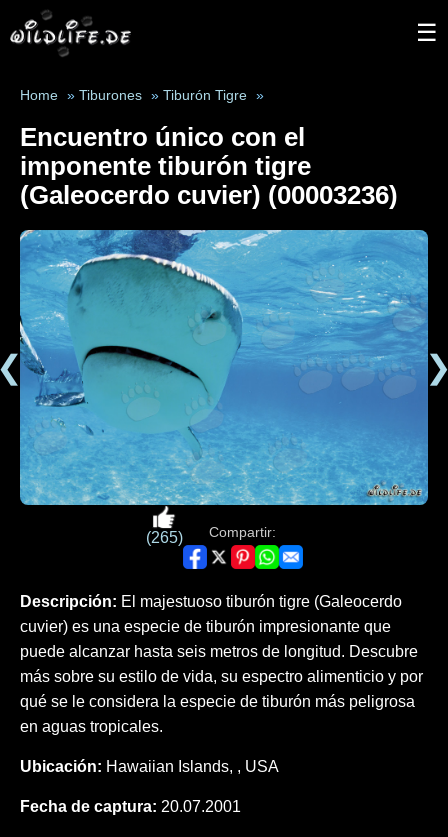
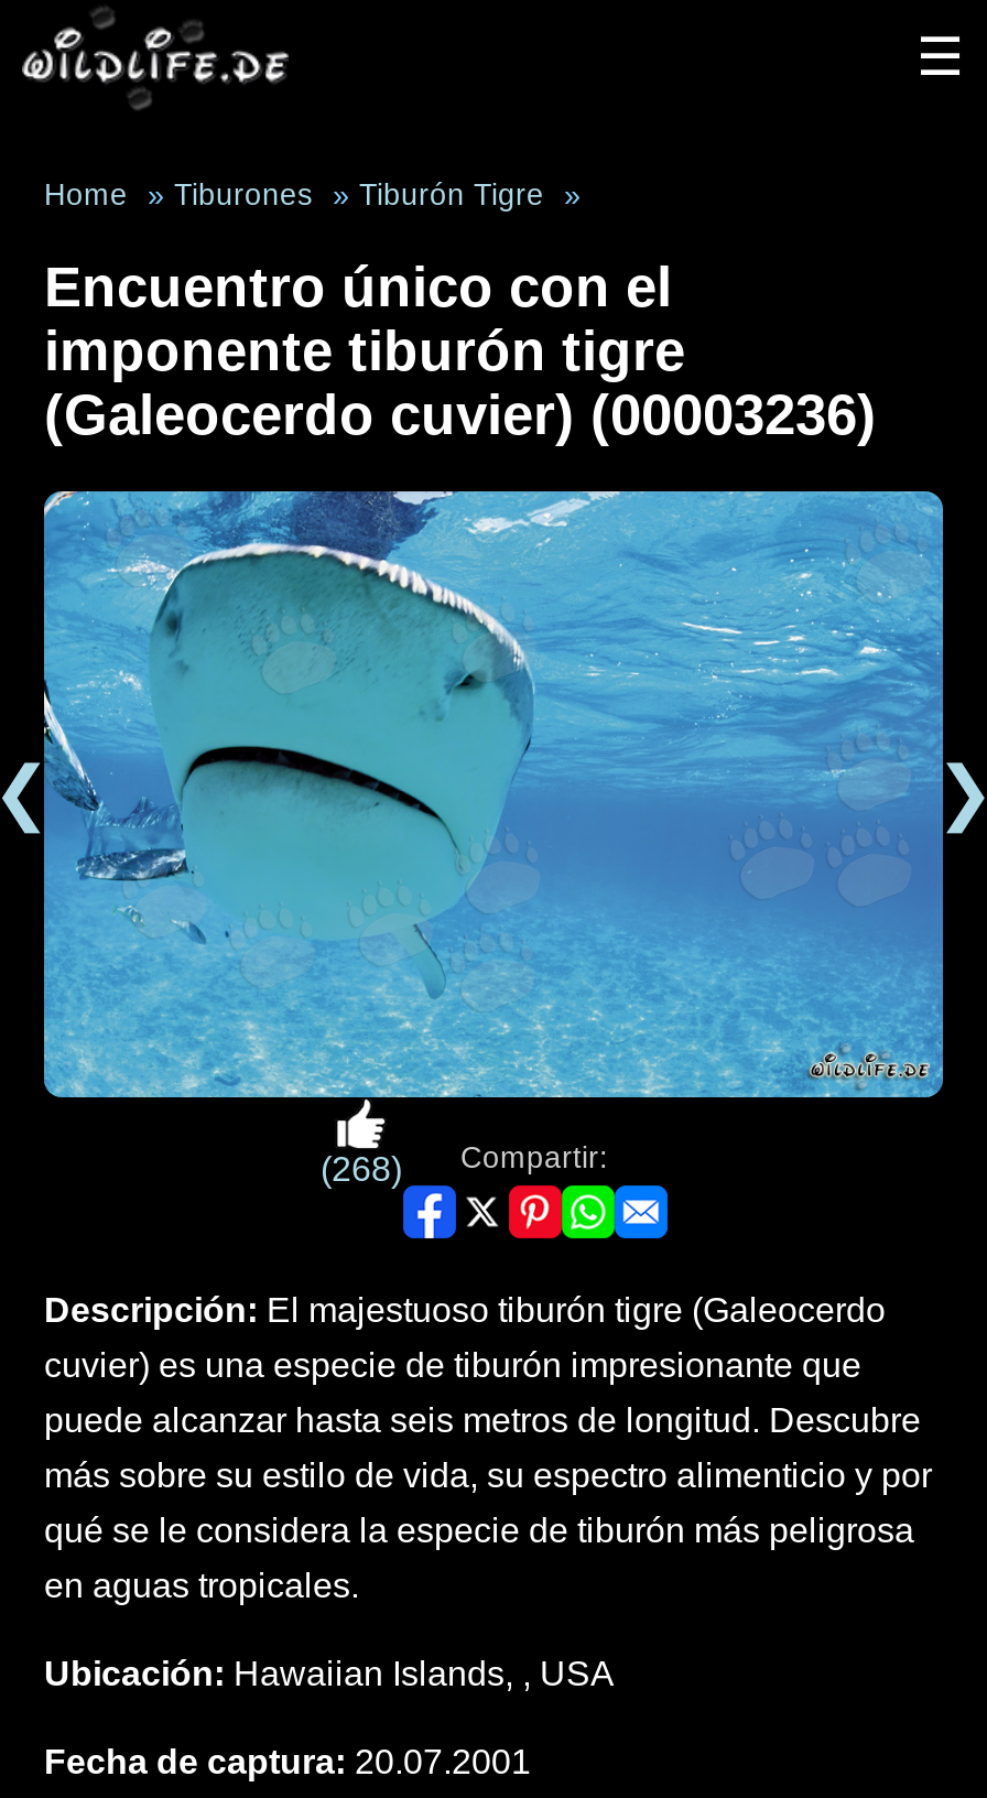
- (265) Compartir:
+ (268) Compartir:
